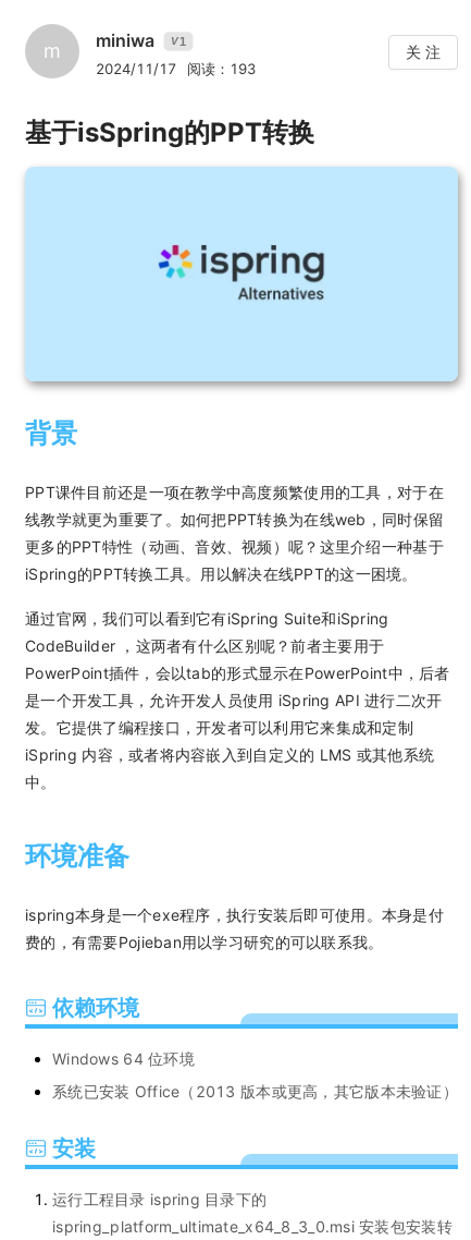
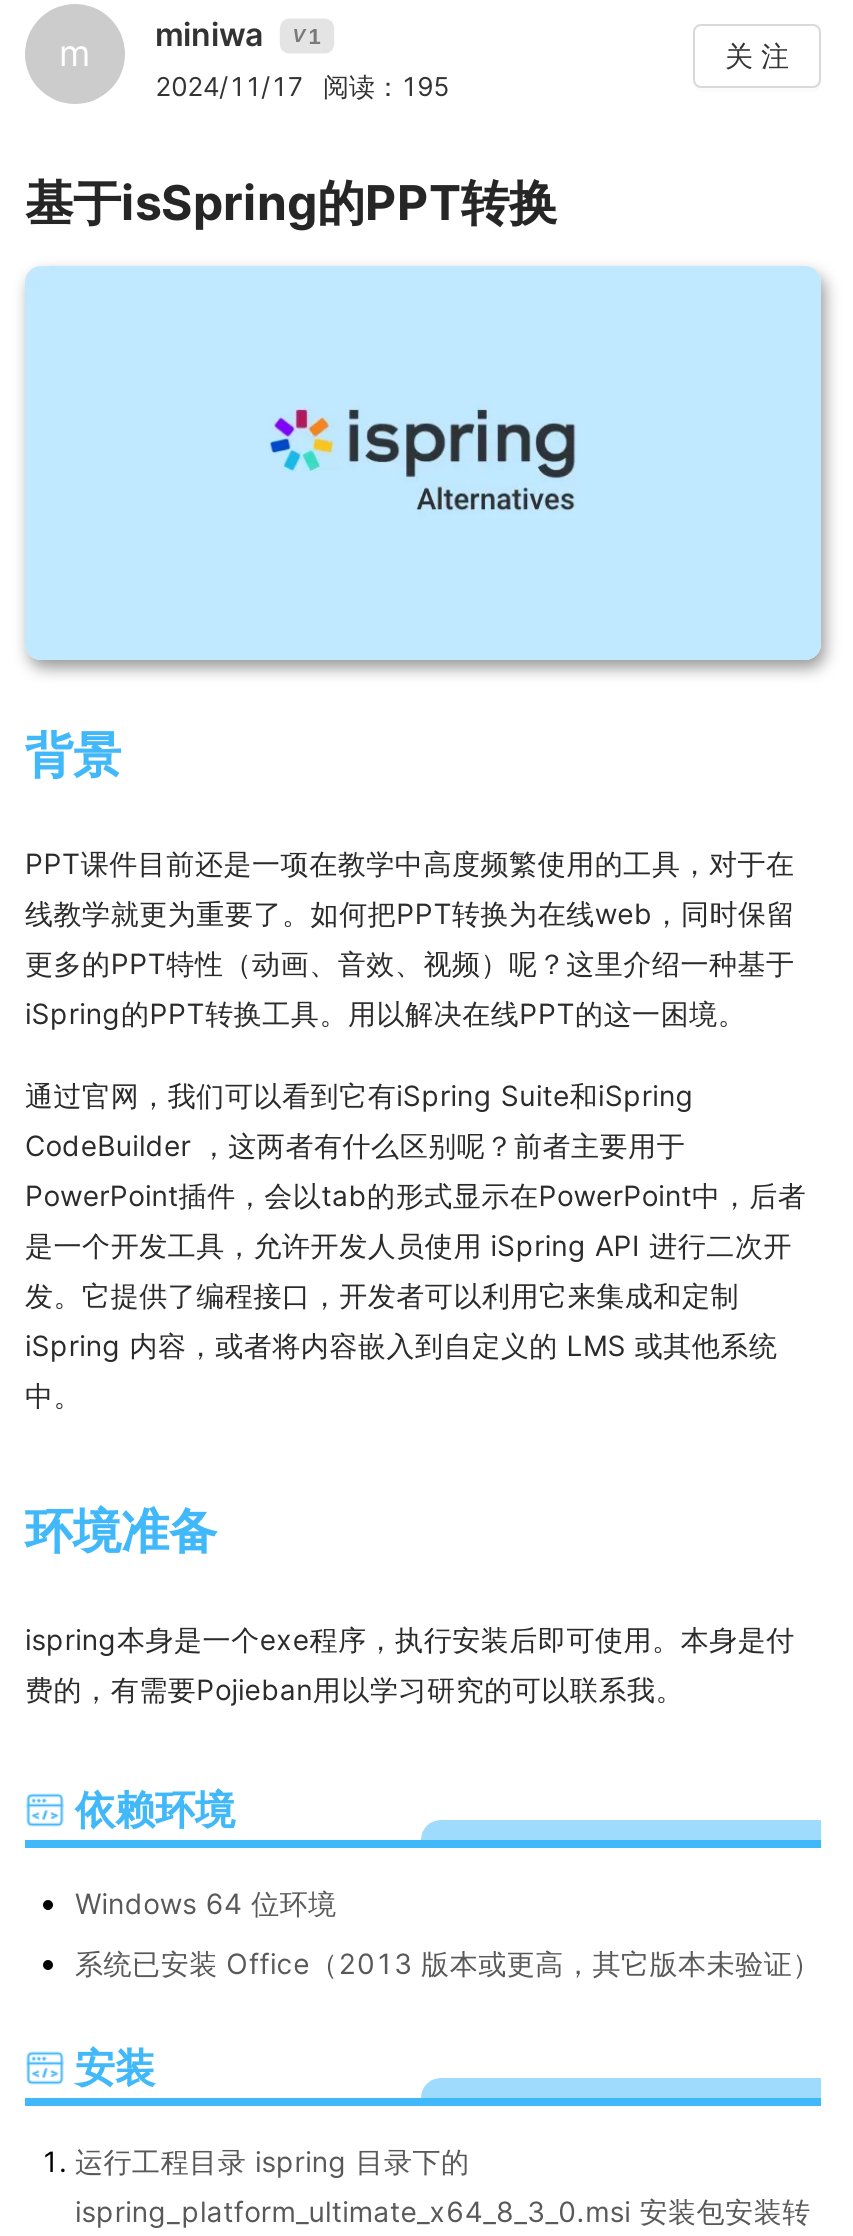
- 2024/11/17 阅读：193
+ 2024/11/17 阅读：195
